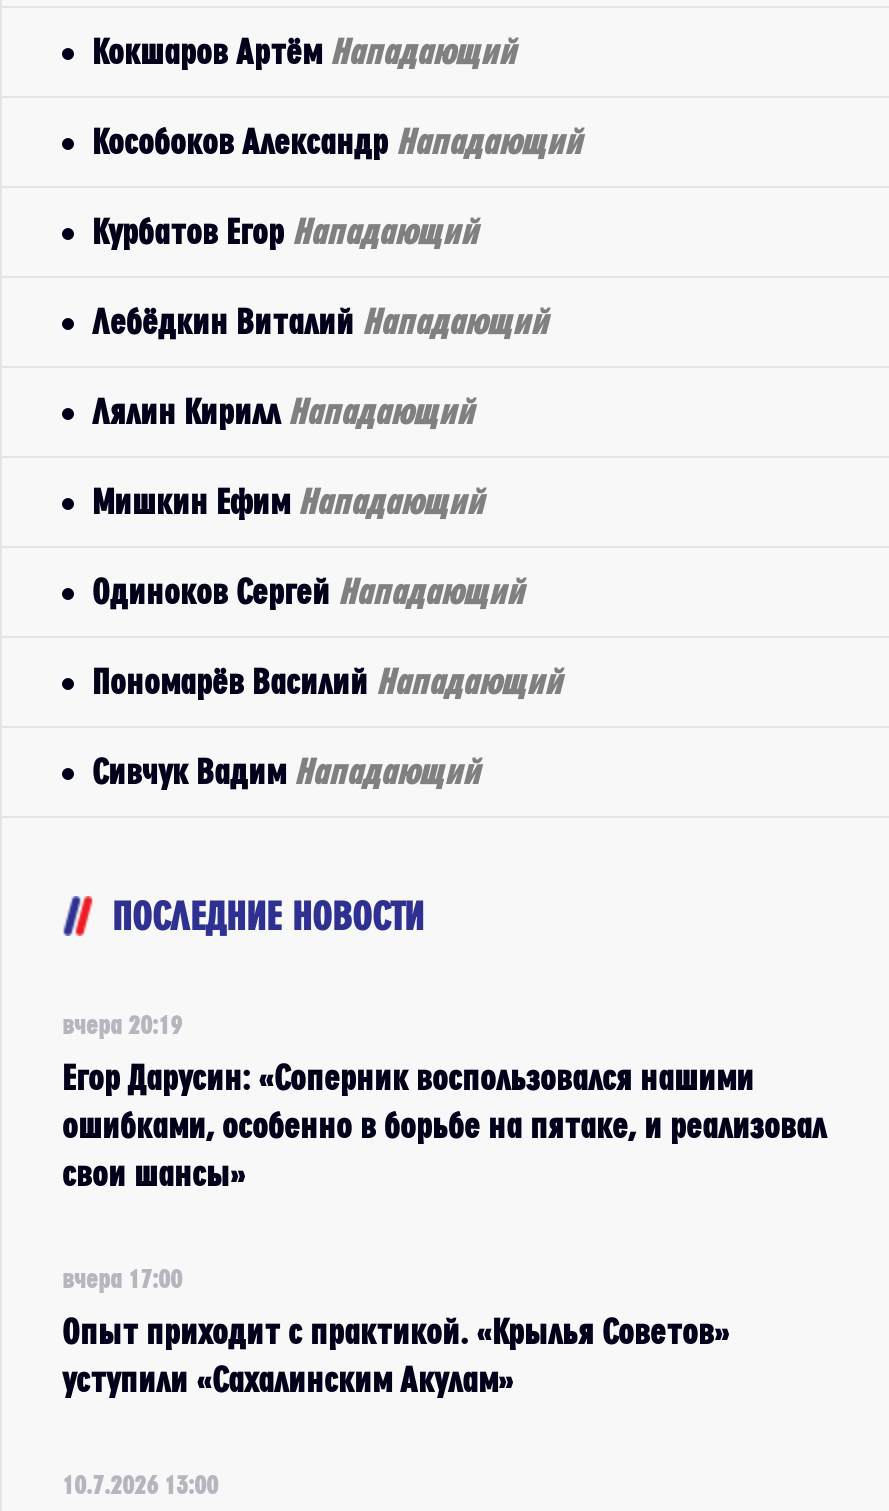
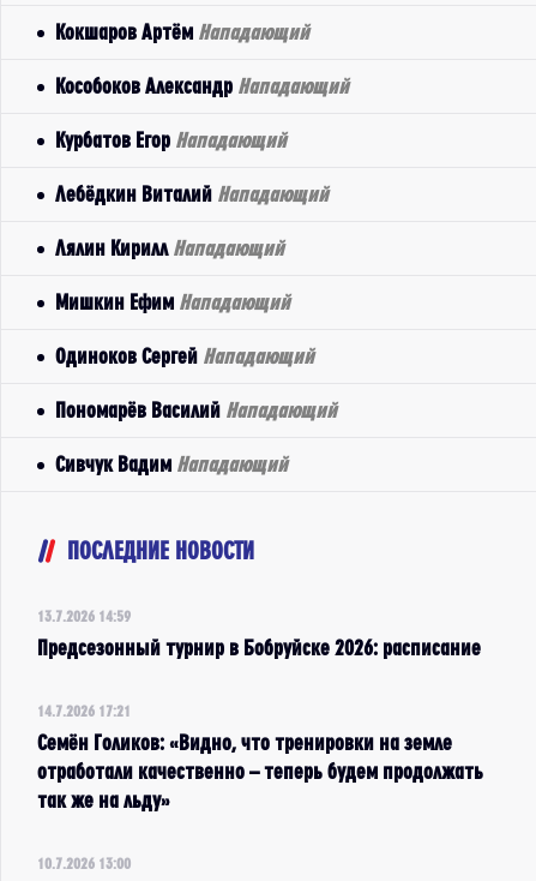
- вчера 20:19
+ 13.7.2026 14:59

- Егор Дарусин: «Соперник воспользовался нашими
- ошибками, особенно в борьбе на пятаке, и реализовал
- свои шансы»
+ Предсезонный турнир в Бобруйске 2026: расписание

- вчера 17:00
+ 14.7.2026 17:21

- Опыт приходит с практикой. «Крылья Советов»
- уступили «Сахалинским Акулам»
+ Семён Голиков: «Видно, что тренировки на земле
+ отработали качественно – теперь будем продолжать
+ так же на льду»
